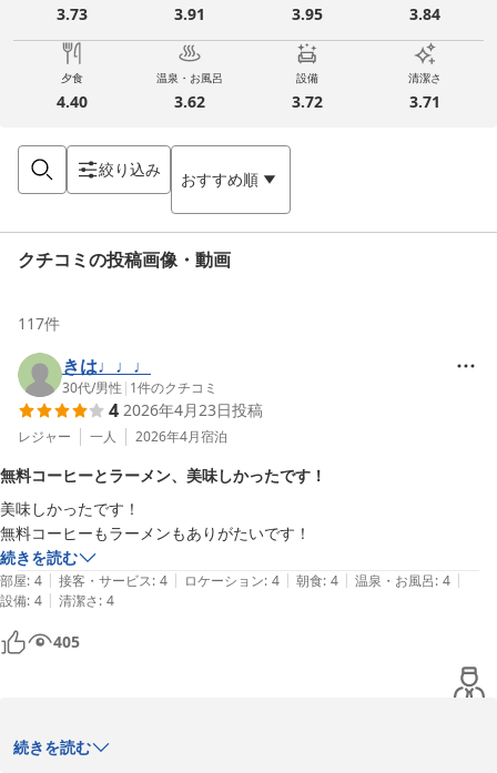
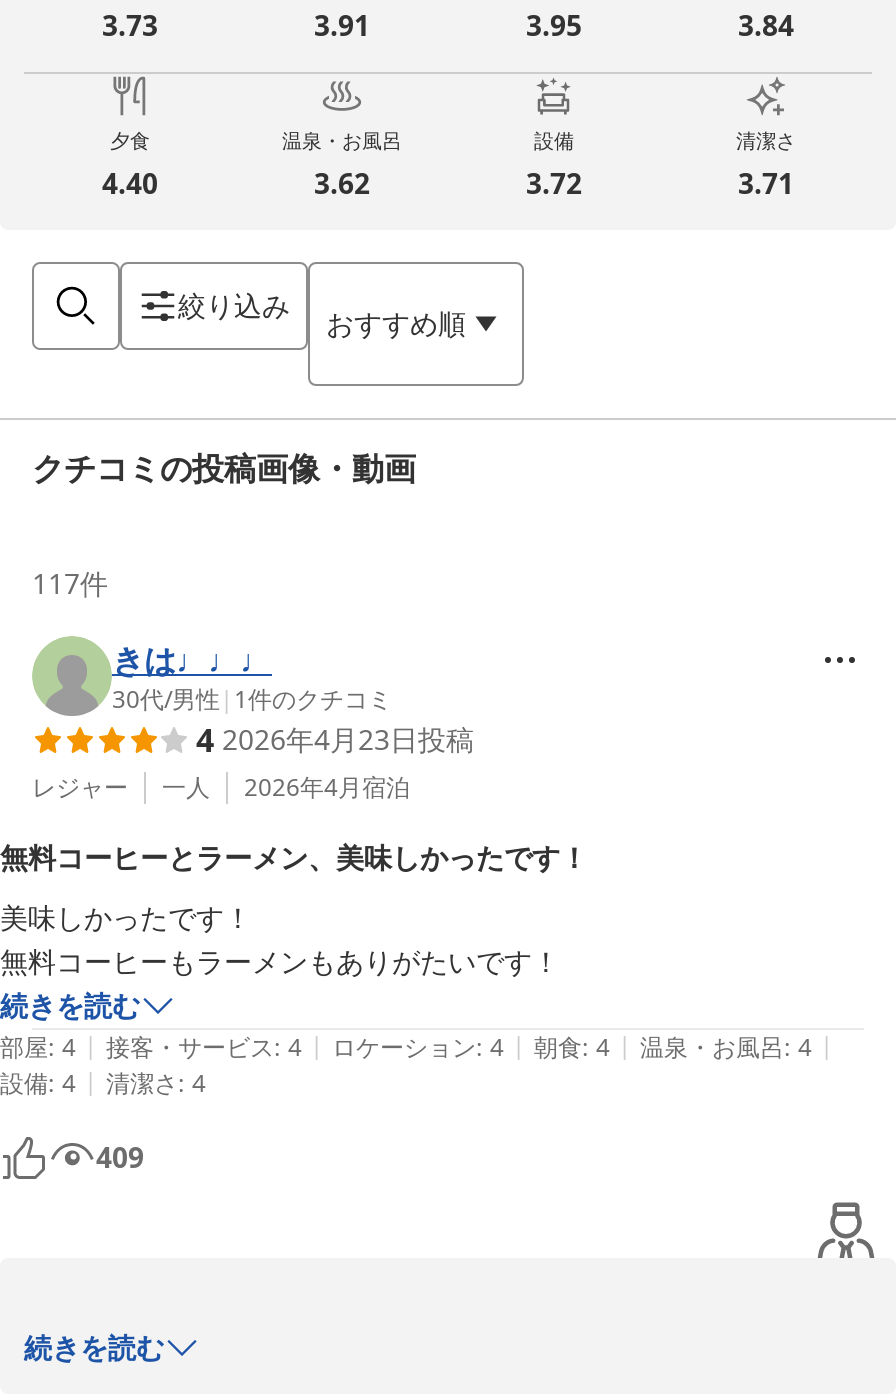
- 405
+ 409
